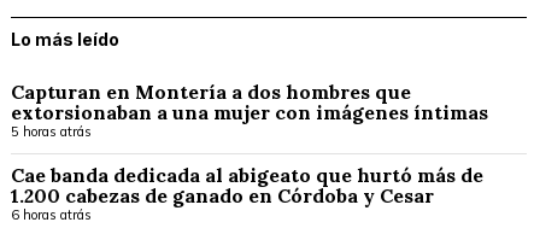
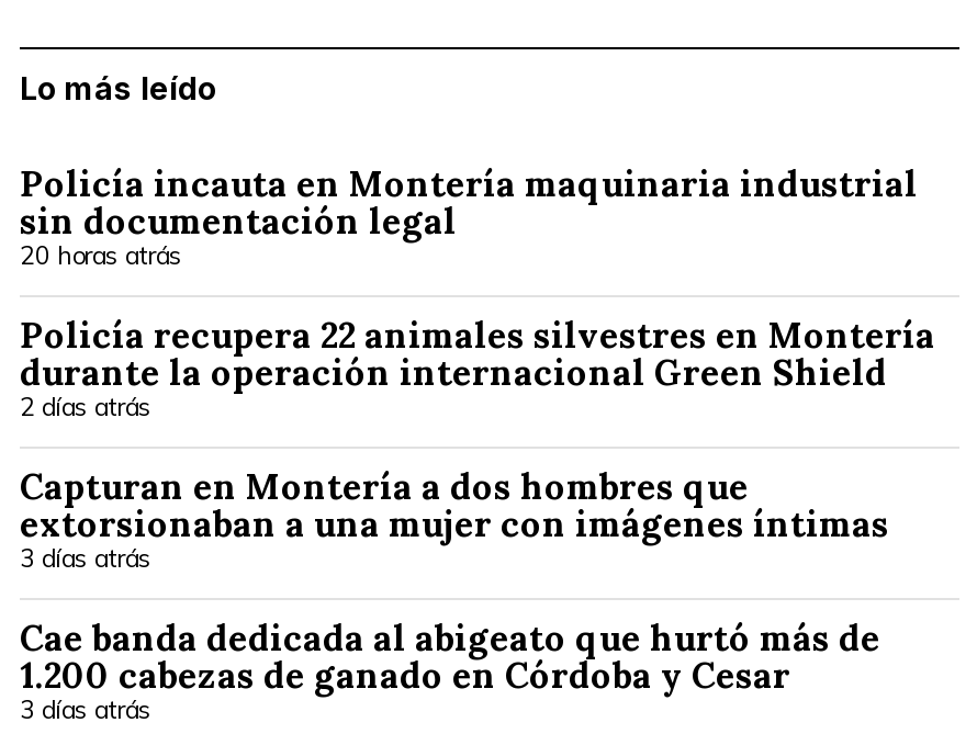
+ Policía incauta en Montería maquinaria industrial
+ sin documentación legal
+ 20 horas atrás
+ Policía recupera 22 animales silvestres en Montería
+ durante la operación internacional Green Shield
+ 2 días atrás

- 5 horas atrás
+ 3 días atrás

- 6 horas atrás
+ 3 días atrás
